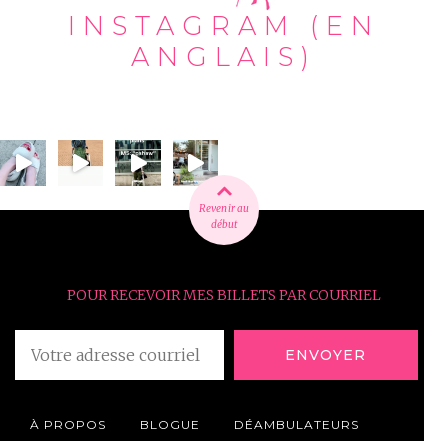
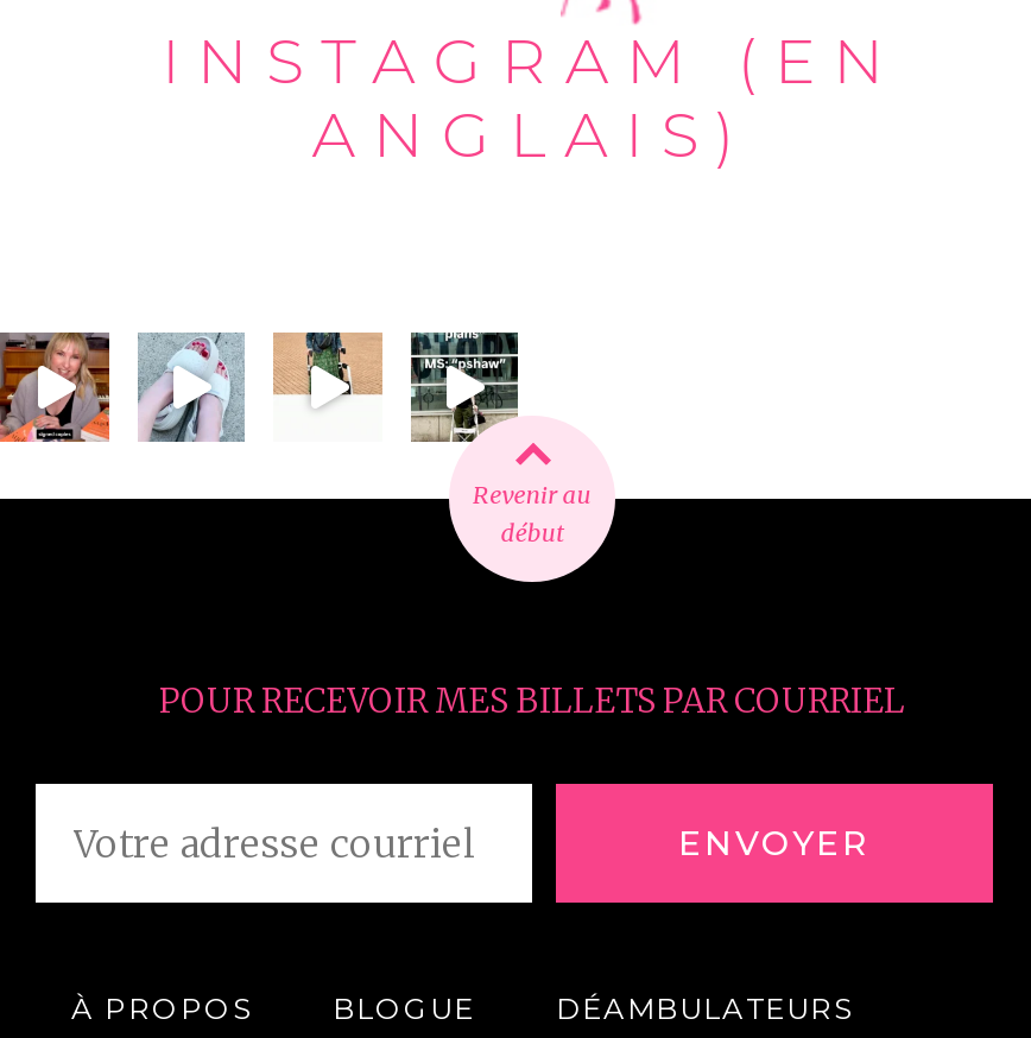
- [image]
+ [image]

- [image]
+ [image]

- [image]
+ [image]

- [image]
+ [image]
